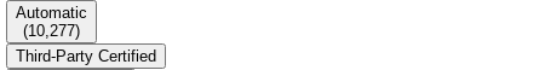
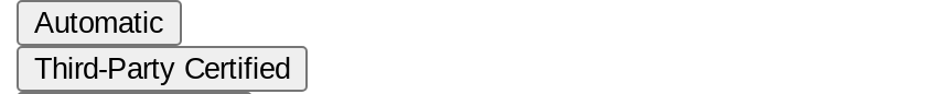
- (10,277)
